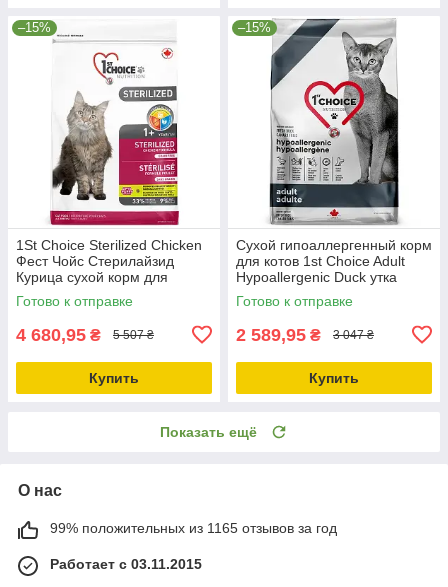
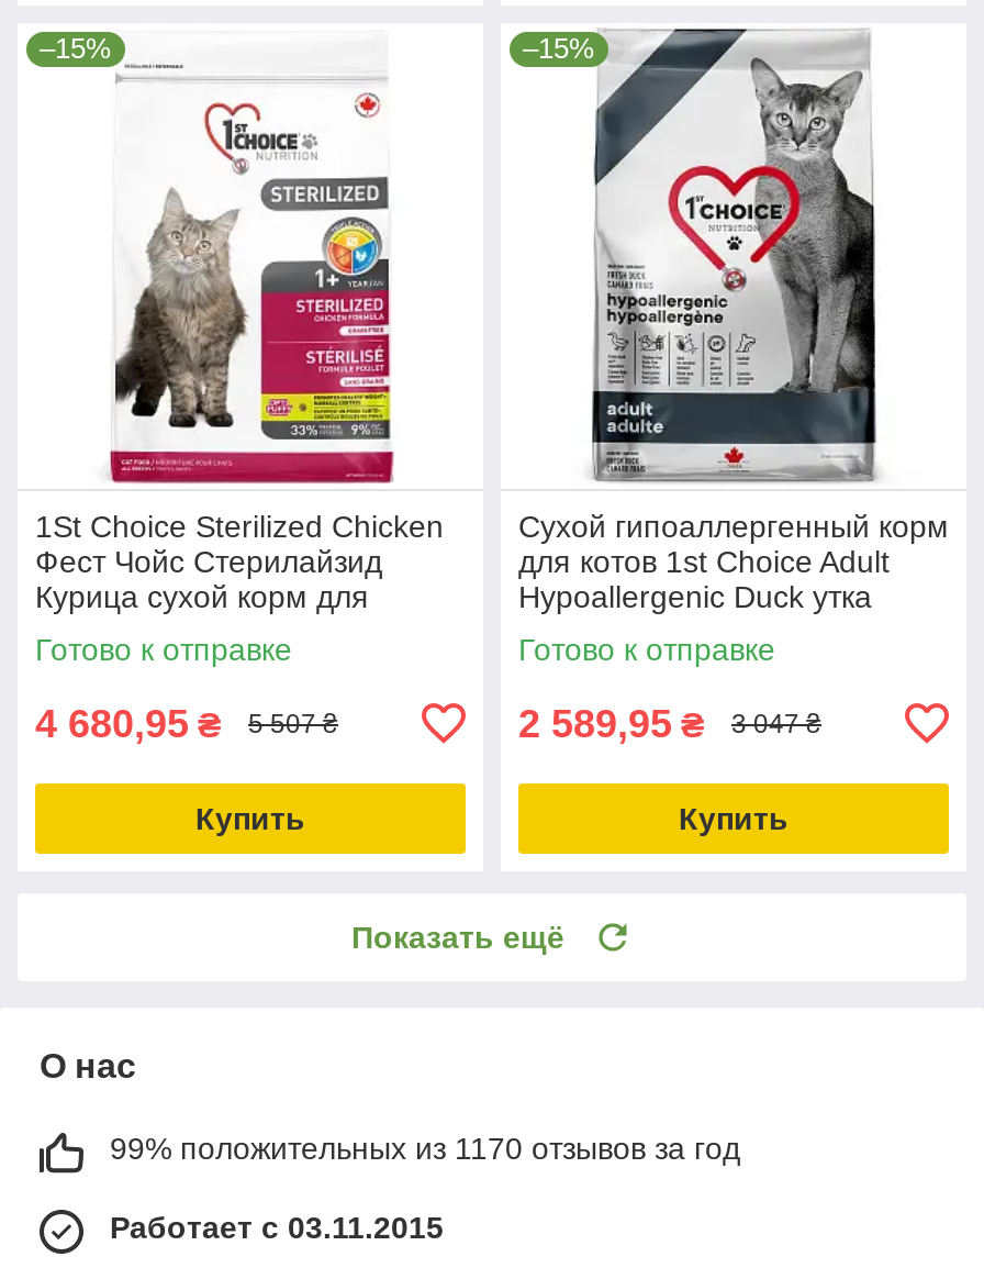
- 99% положительных из 1165 отзывов за год
+ 99% положительных из 1170 отзывов за год
